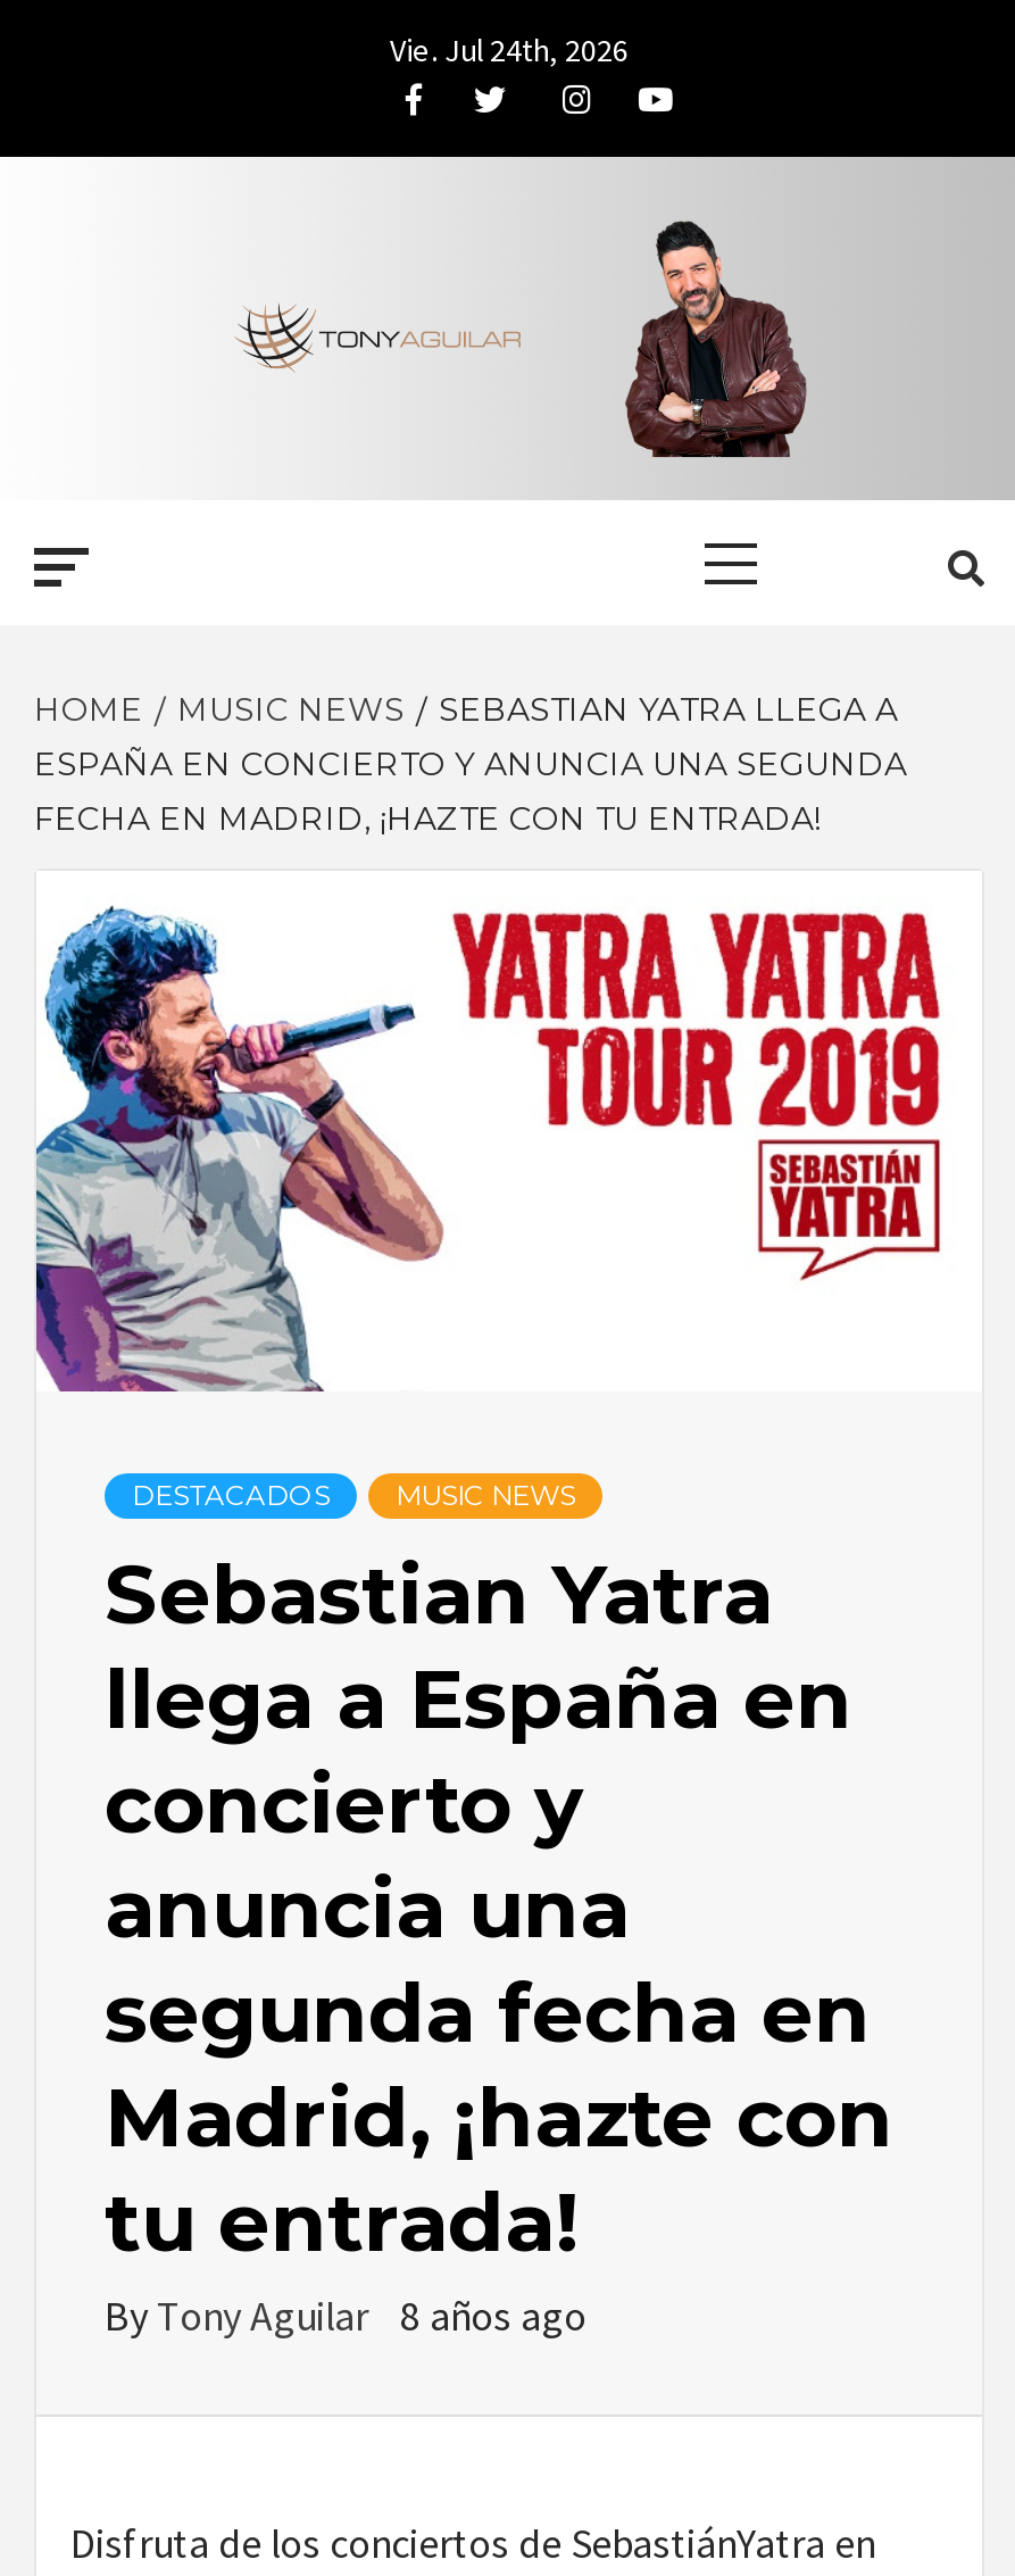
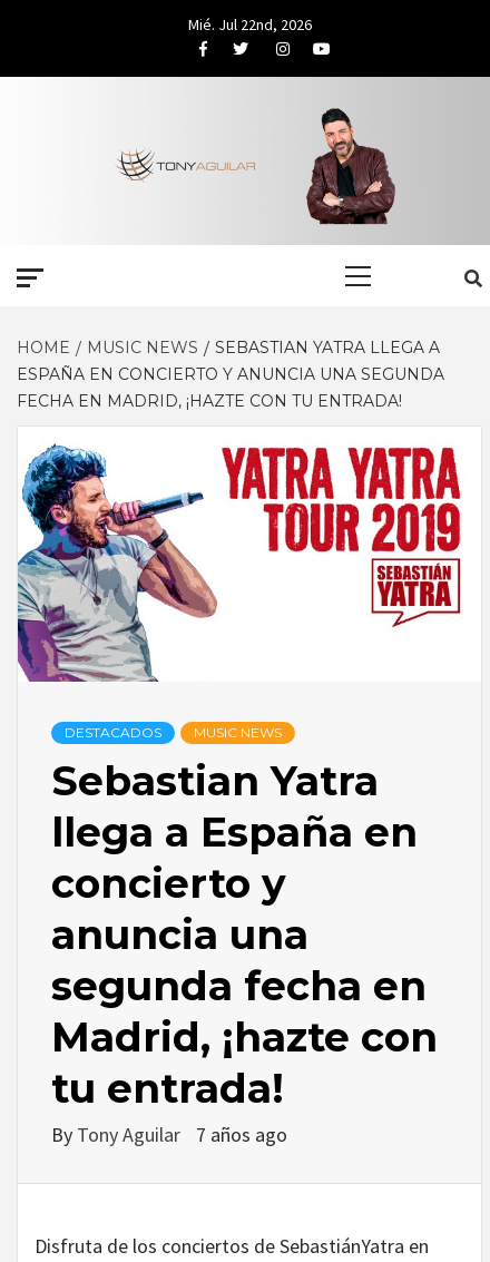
- Vie. Jul 24th, 2026
+ Mié. Jul 22nd, 2026

- By Tony Aguilar 8 años ago
+ By Tony Aguilar 7 años ago
